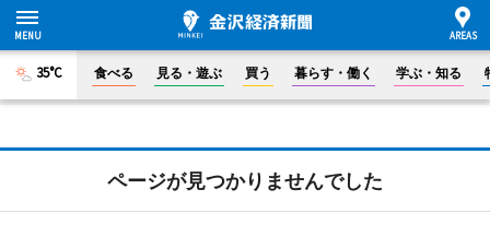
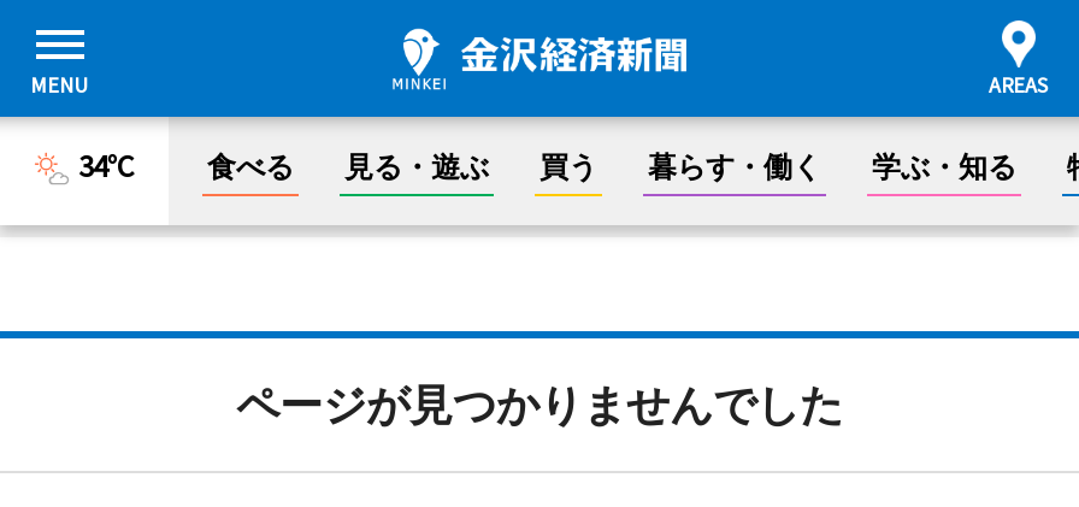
- 35°C
+ 34°C
